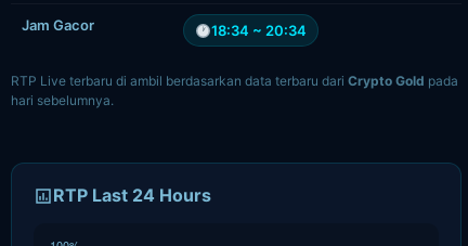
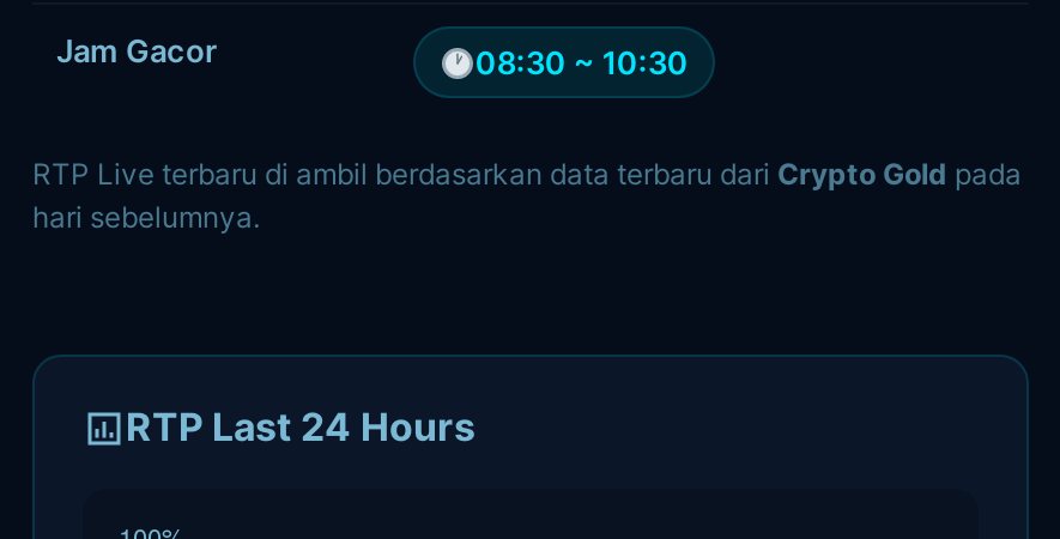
- 18:34 ~ 20:34
+ 08:30 ~ 10:30
